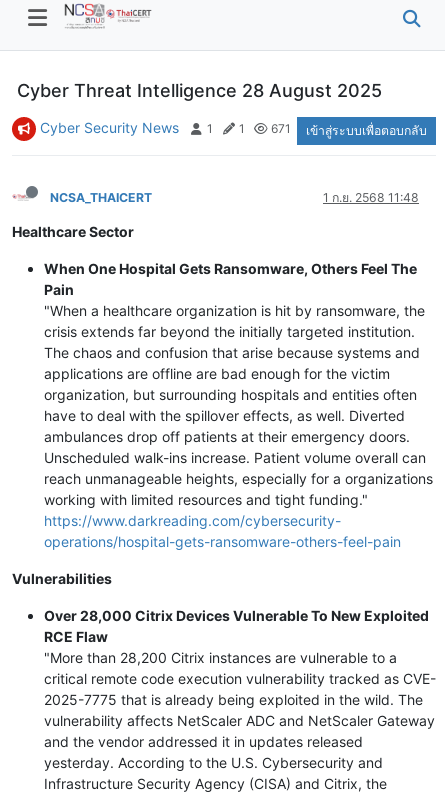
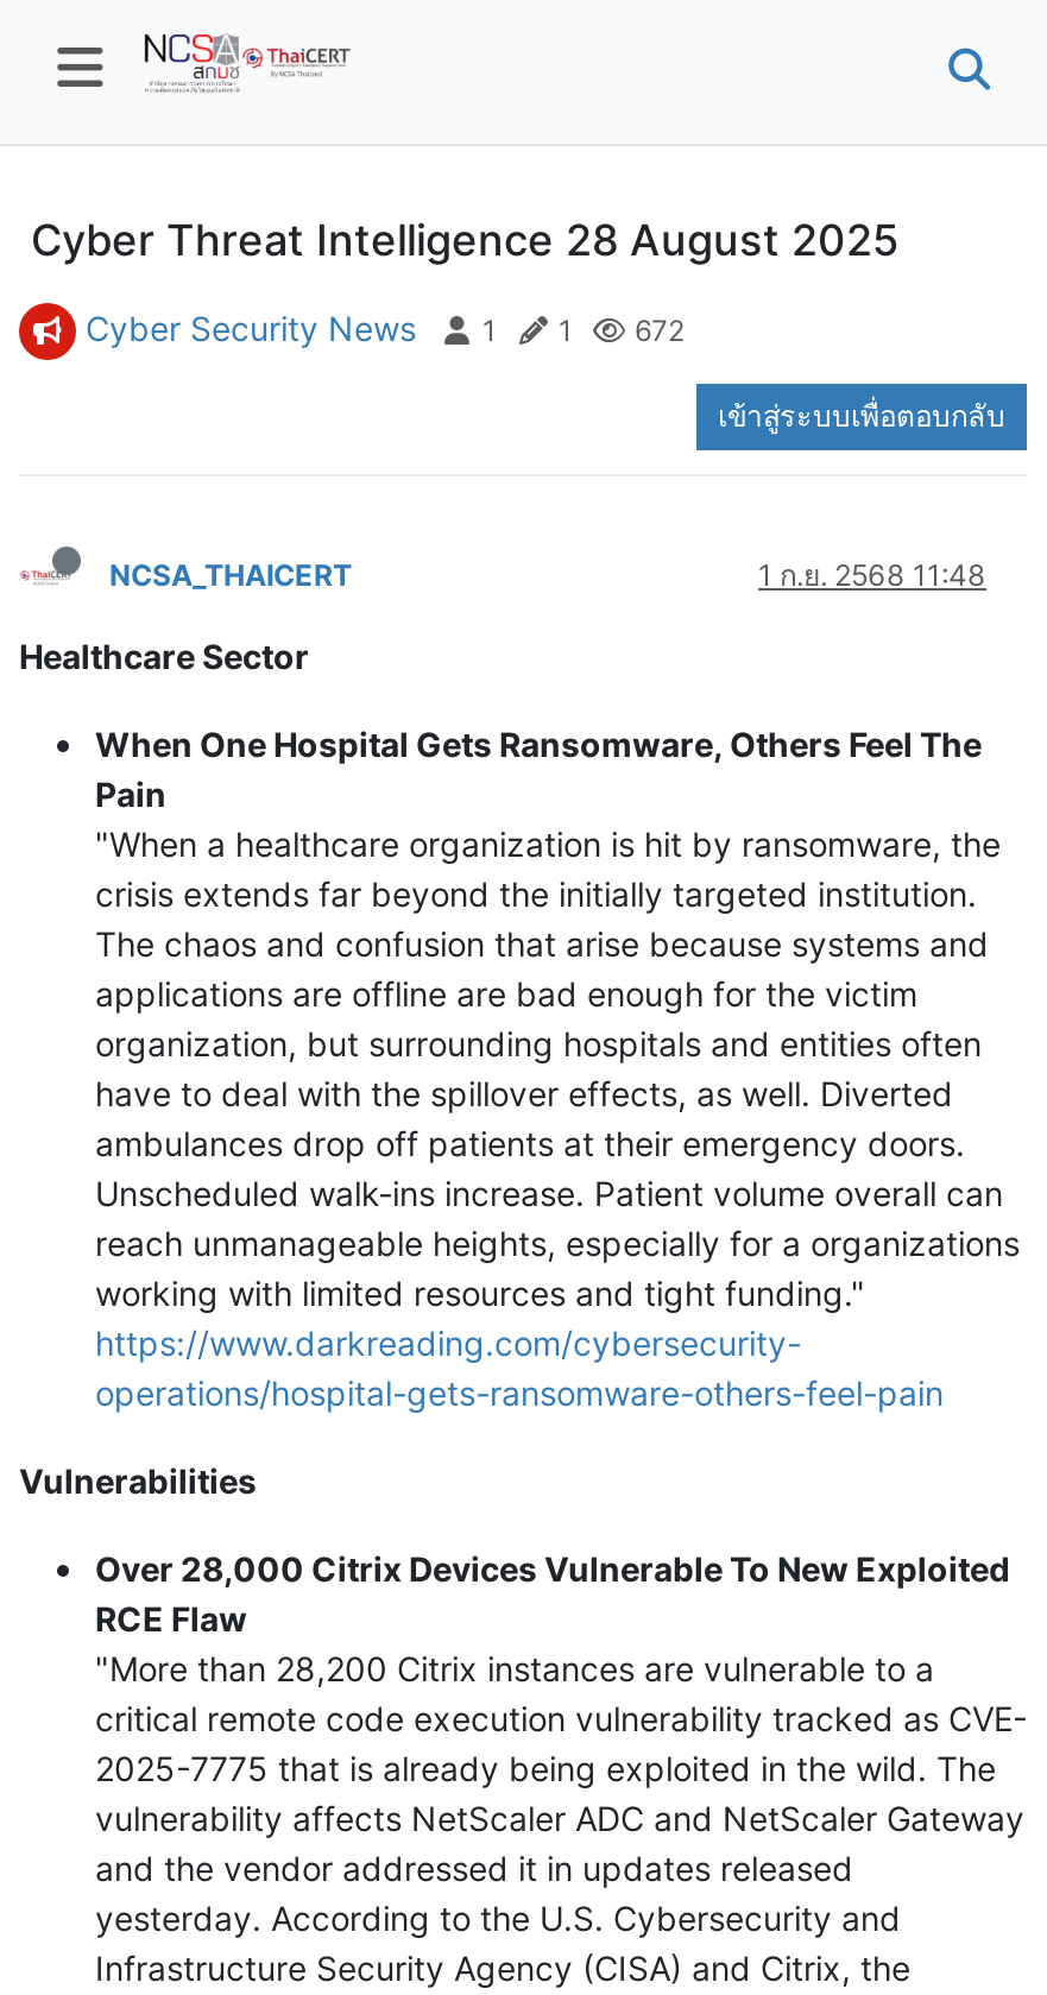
- 671
+ 672
